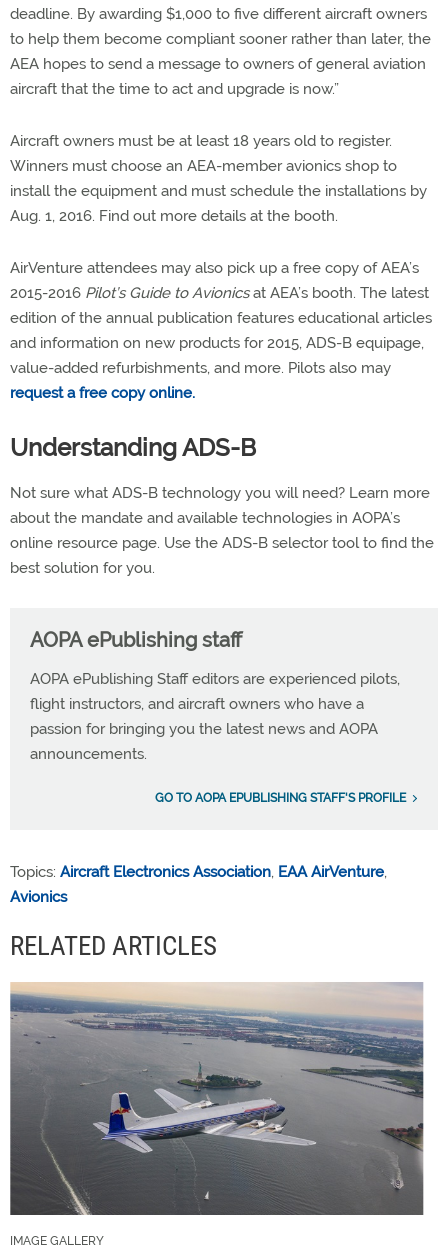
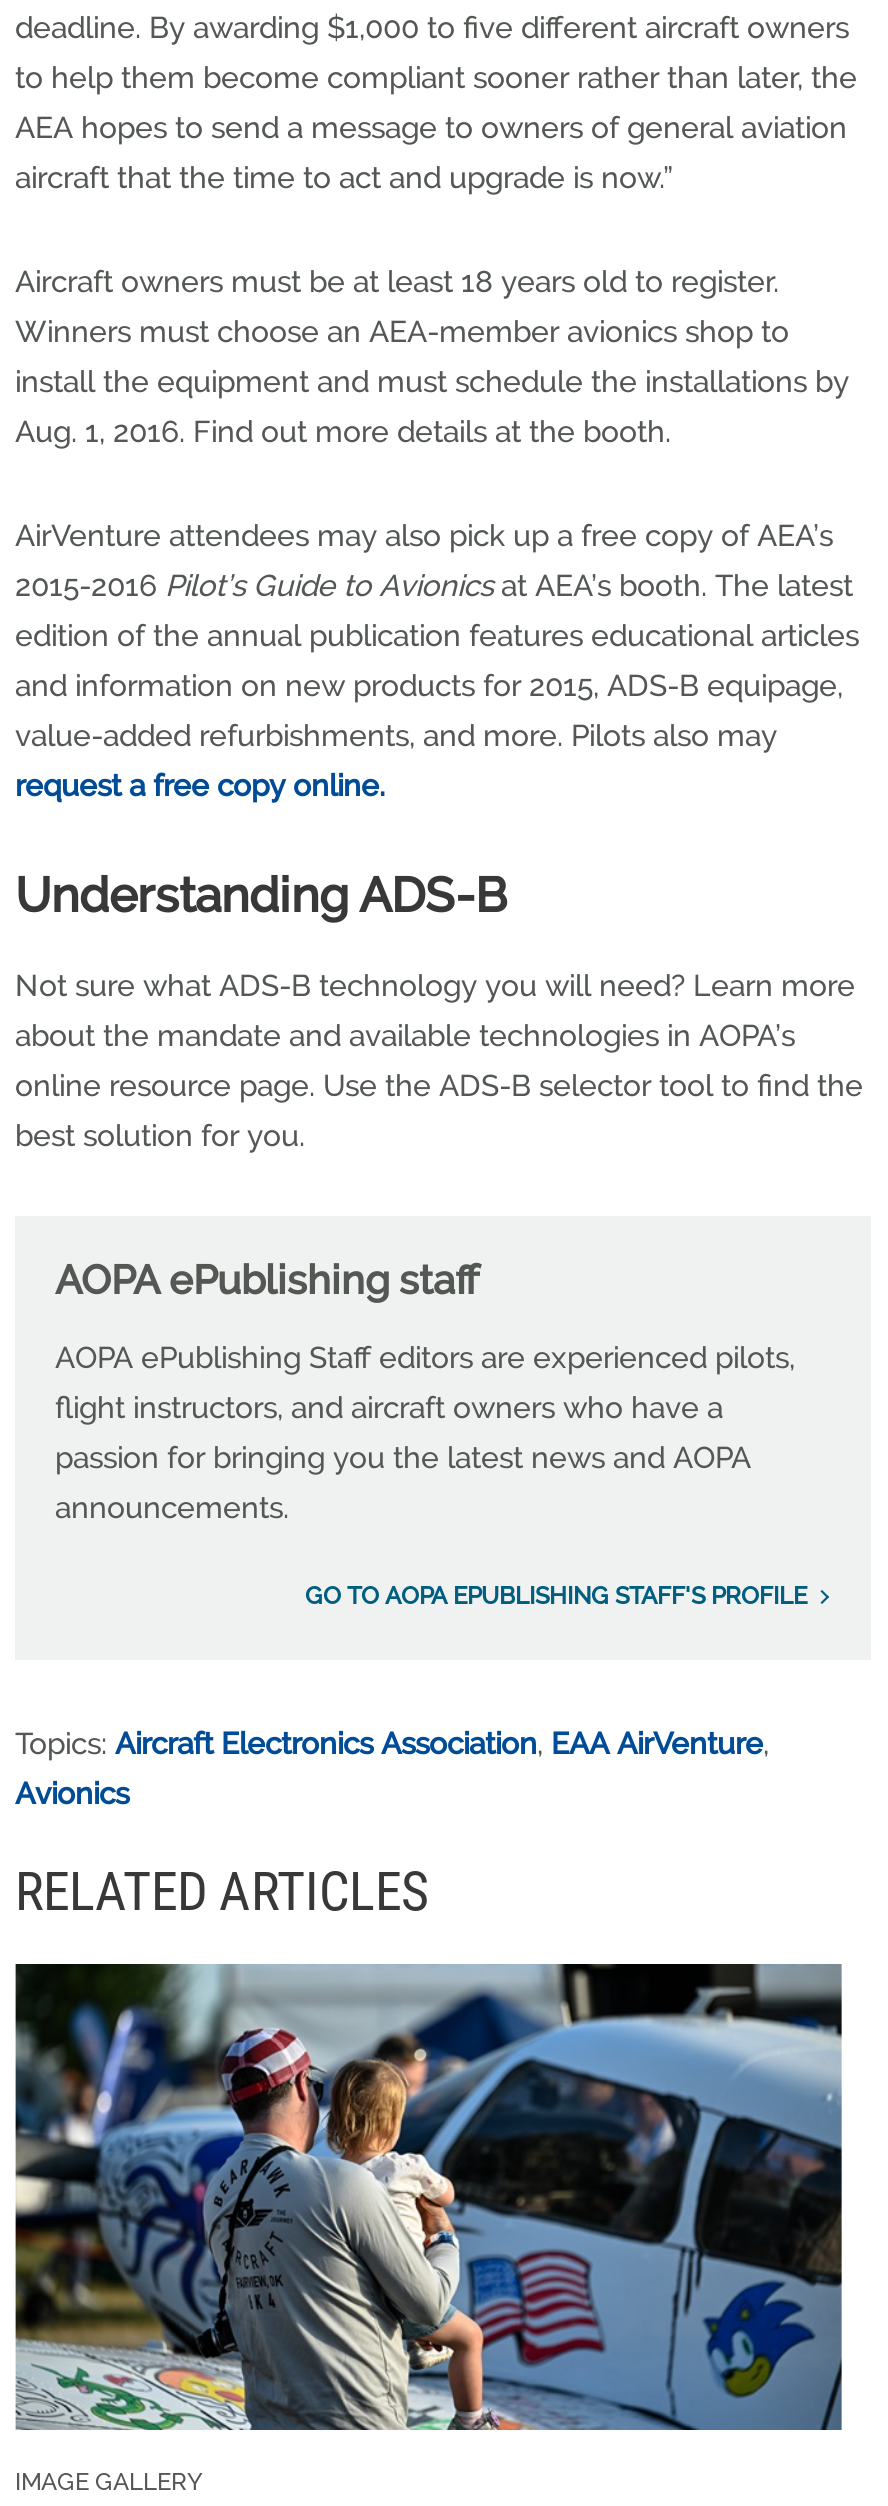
- [image]
+ [image]
